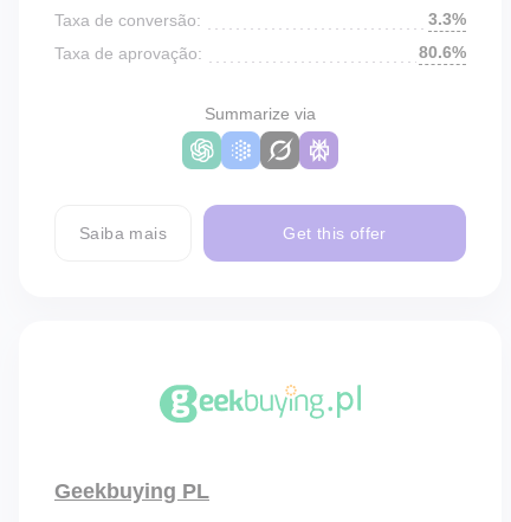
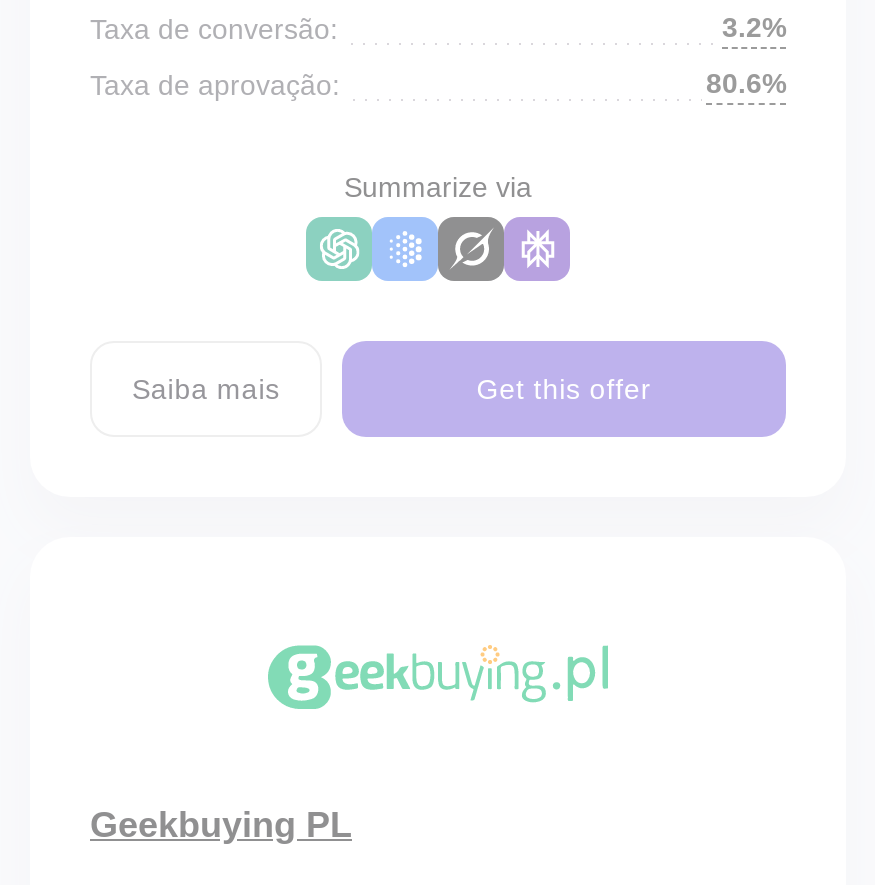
- 3.3%
+ 3.2%
